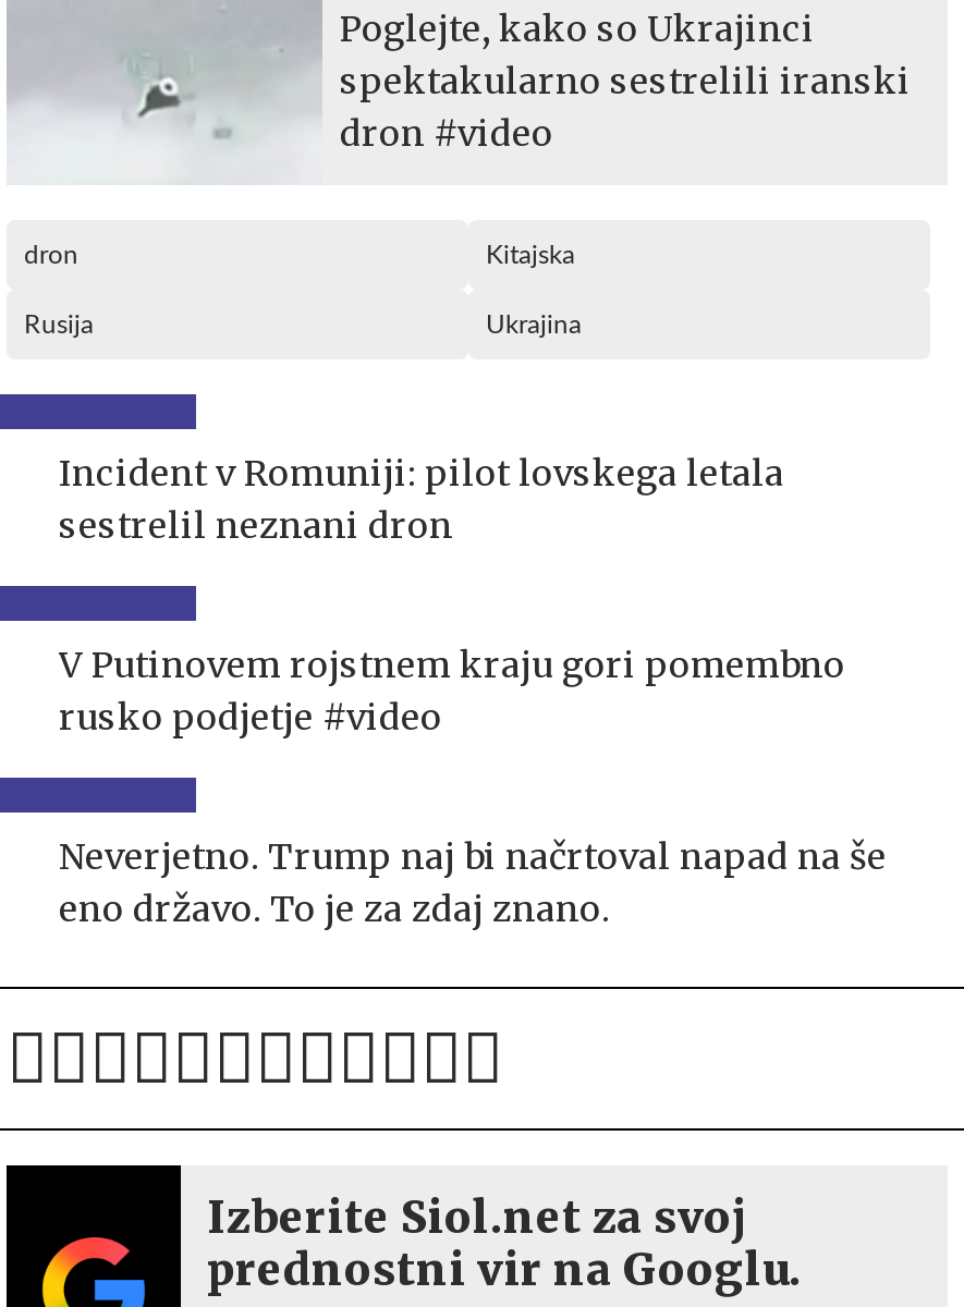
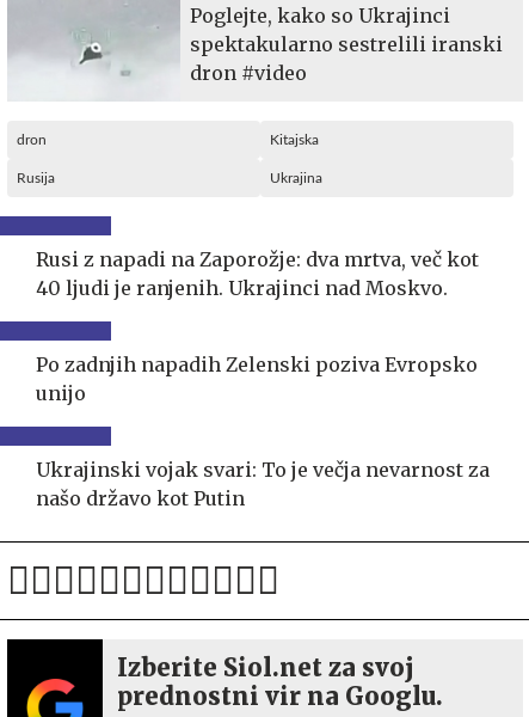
- Incident v Romuniji: pilot lovskega letala
- sestrelil neznani dron
+ Rusi z napadi na Zaporožje: dva mrtva, več kot
+ 40 ljudi je ranjenih. Ukrajinci nad Moskvo.

- V Putinovem rojstnem kraju gori pomembno
- rusko podjetje #video
+ Po zadnjih napadih Zelenski poziva Evropsko
+ unijo

- Neverjetno. Trump naj bi načrtoval napad na še
- eno državo. To je za zdaj znano.
+ Ukrajinski vojak svari: To je večja nevarnost za
+ našo državo kot Putin
